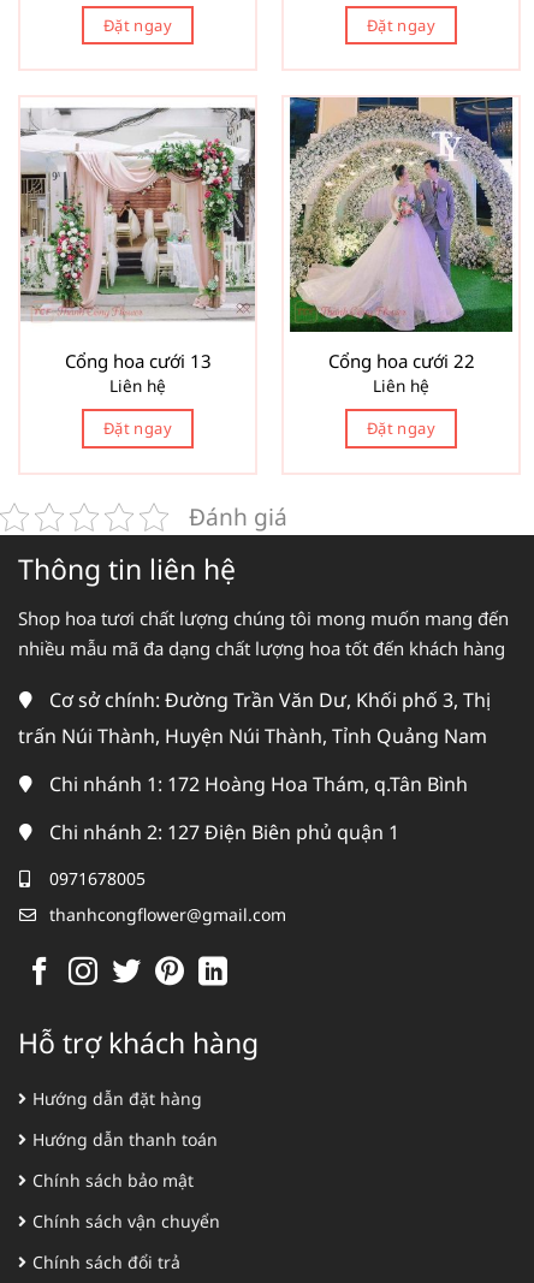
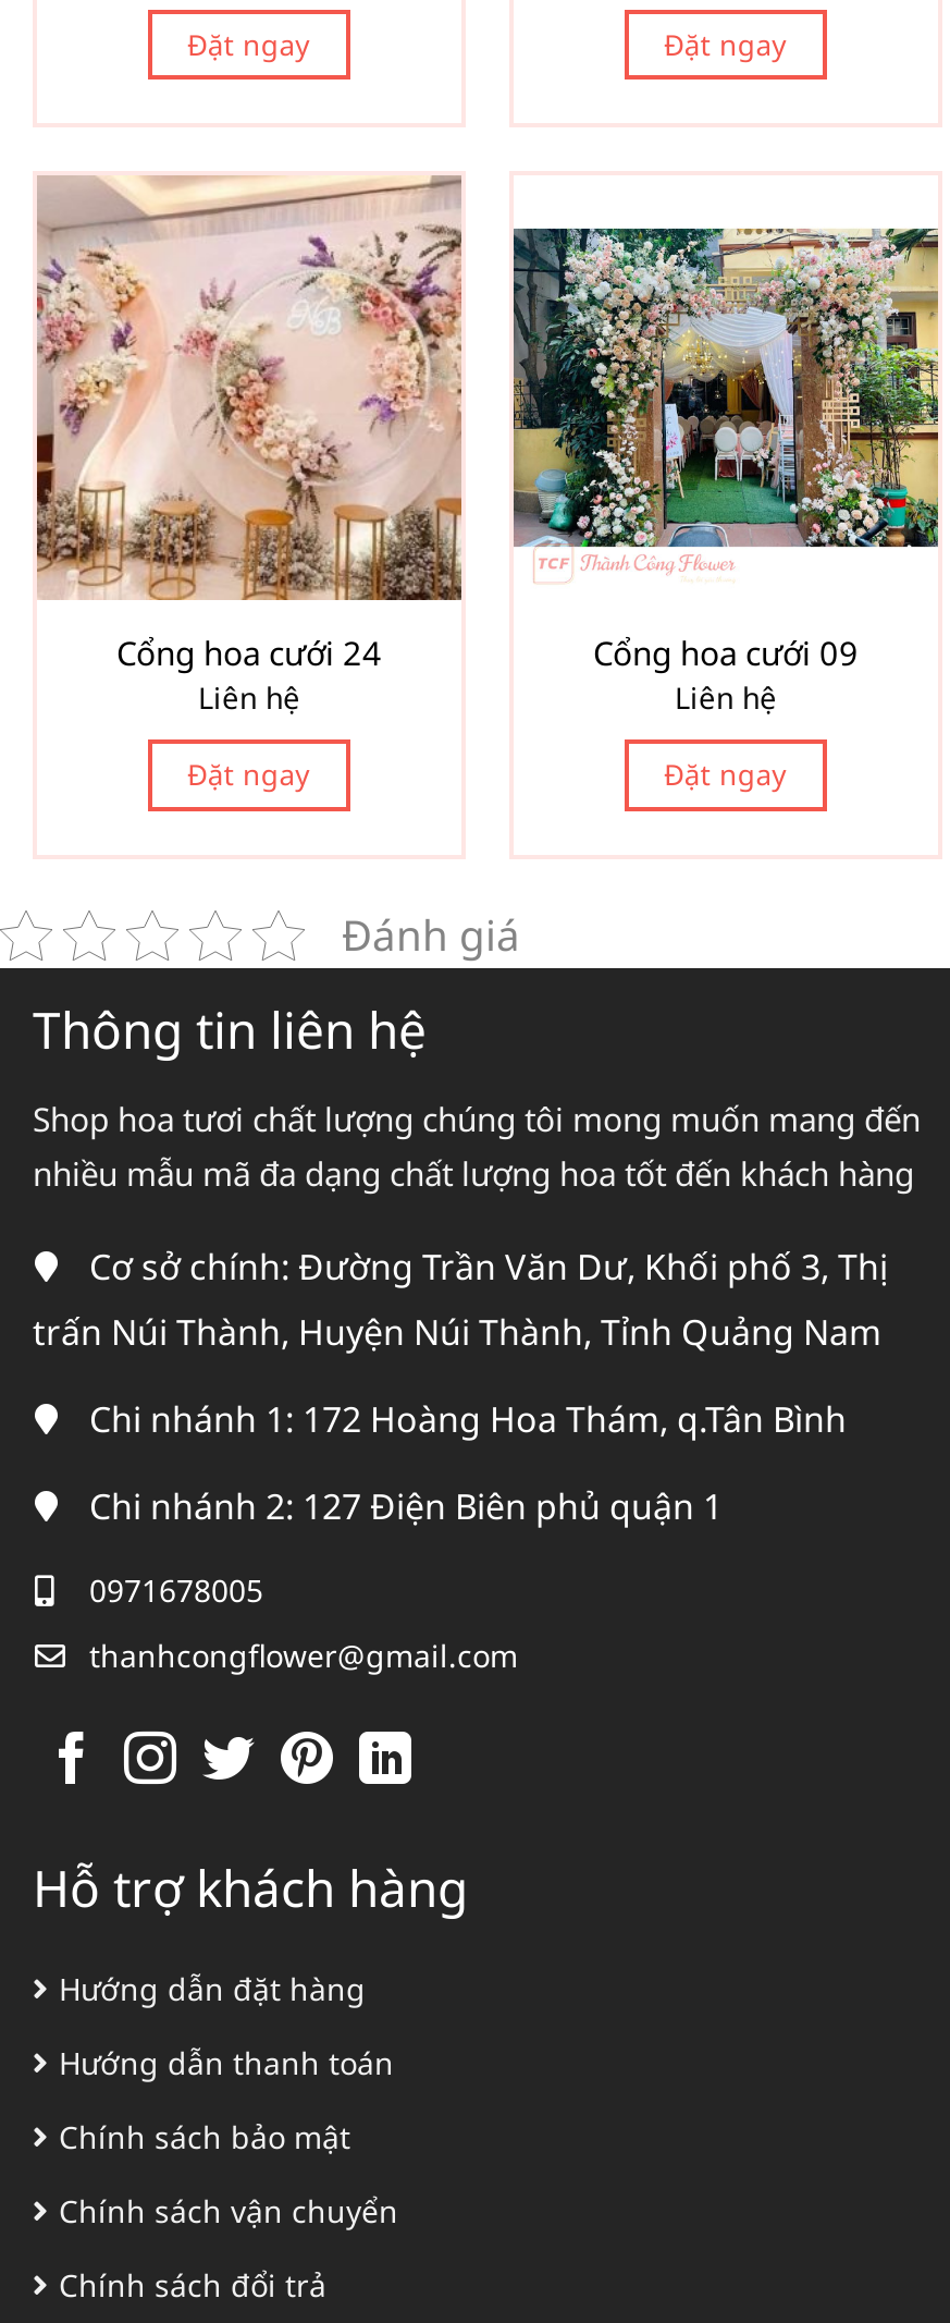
- [image]
- Cổng hoa cưới 13
+ [image]
+ Cổng hoa cưới 24

- [image]
- Cổng hoa cưới 22
+ [image]
+ Cổng hoa cưới 09
